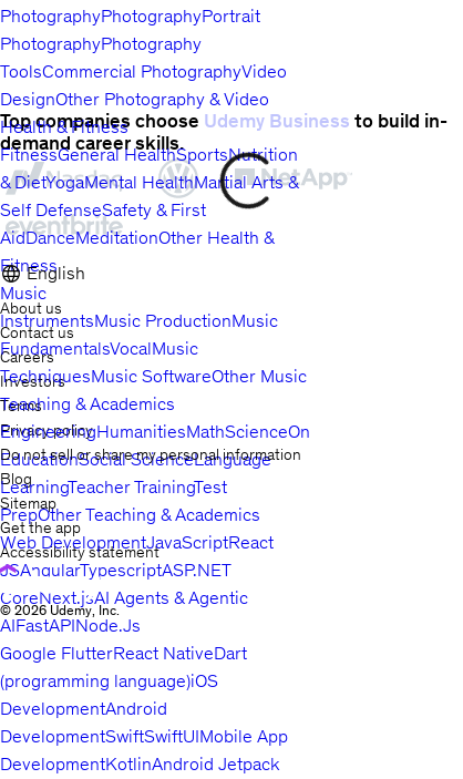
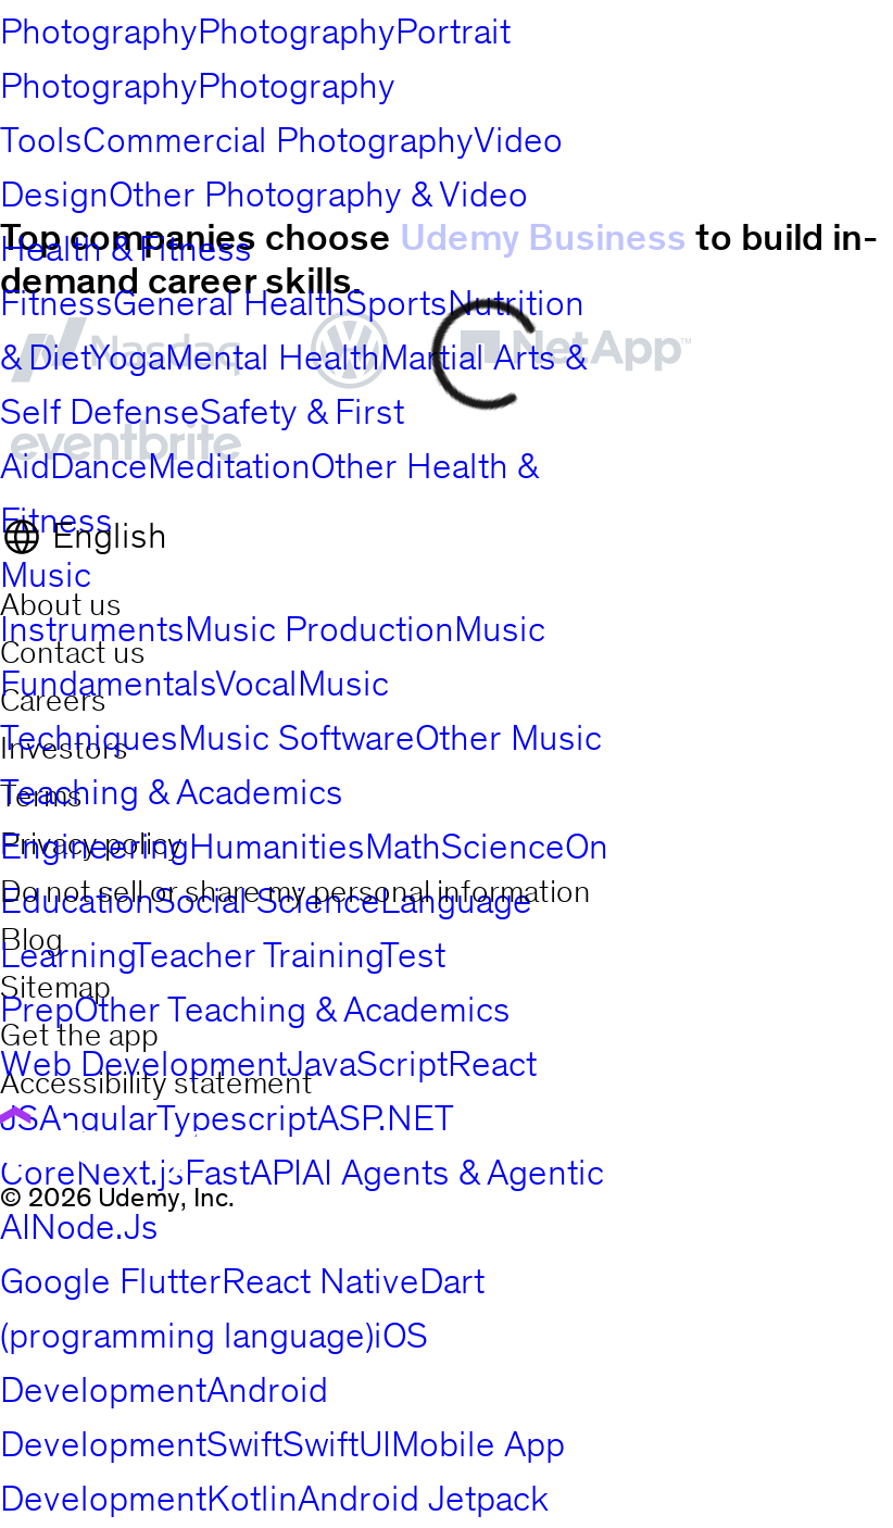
- CoreNext.jsAI Agents & Agentic
- AIFastAPINode.Js
+ CoreNext.jsFastAPIAI Agents & Agentic
+ AINode.Js
